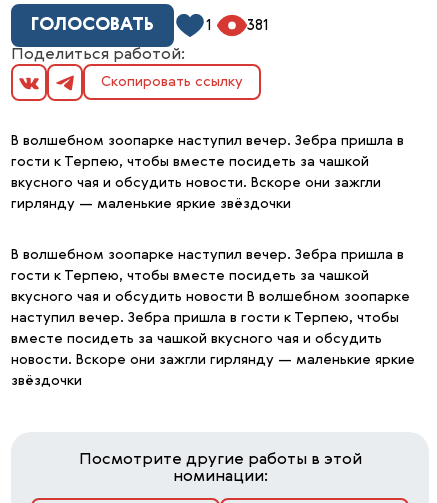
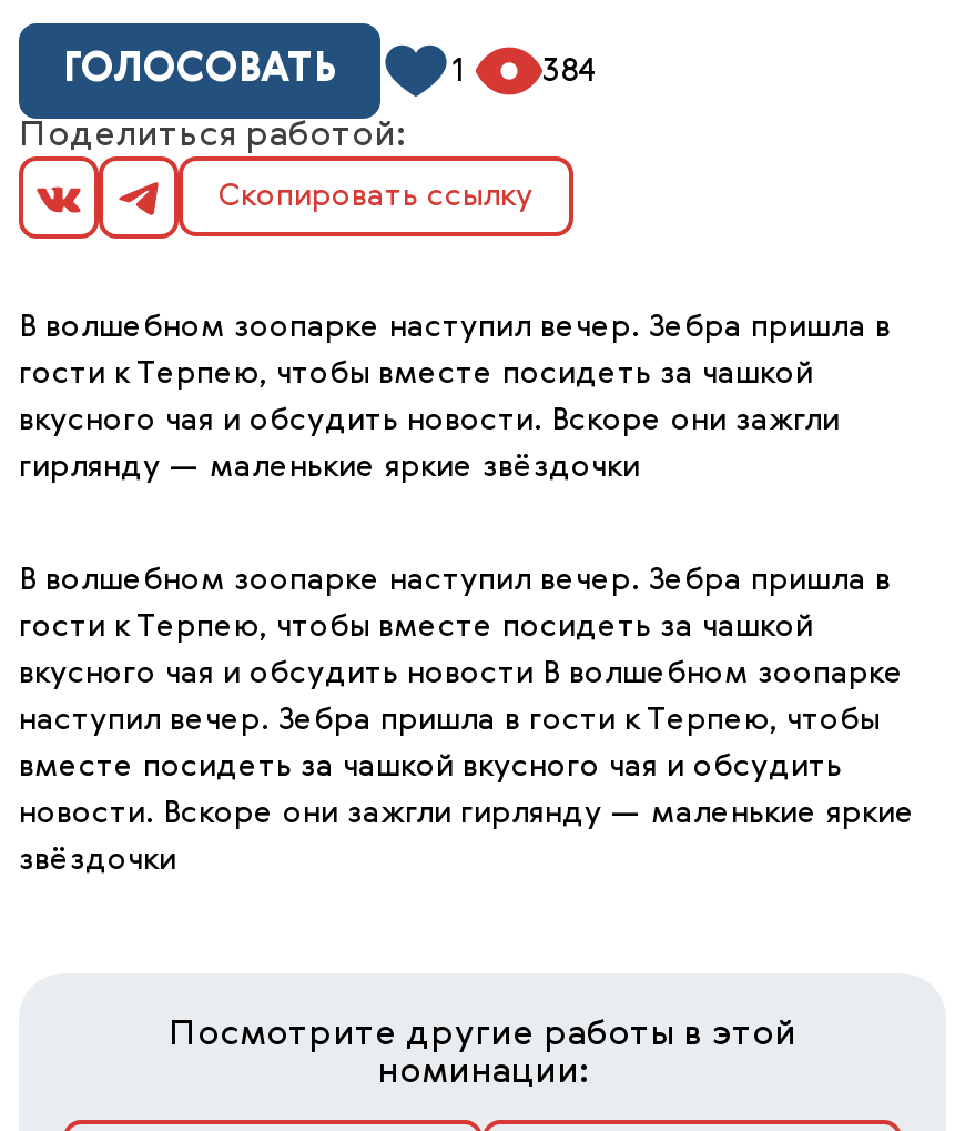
- 381
+ 384
